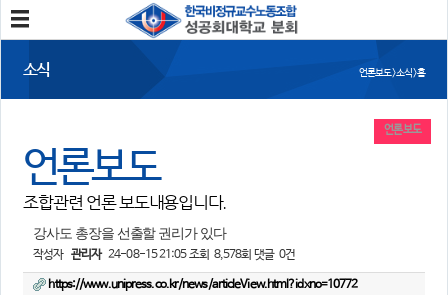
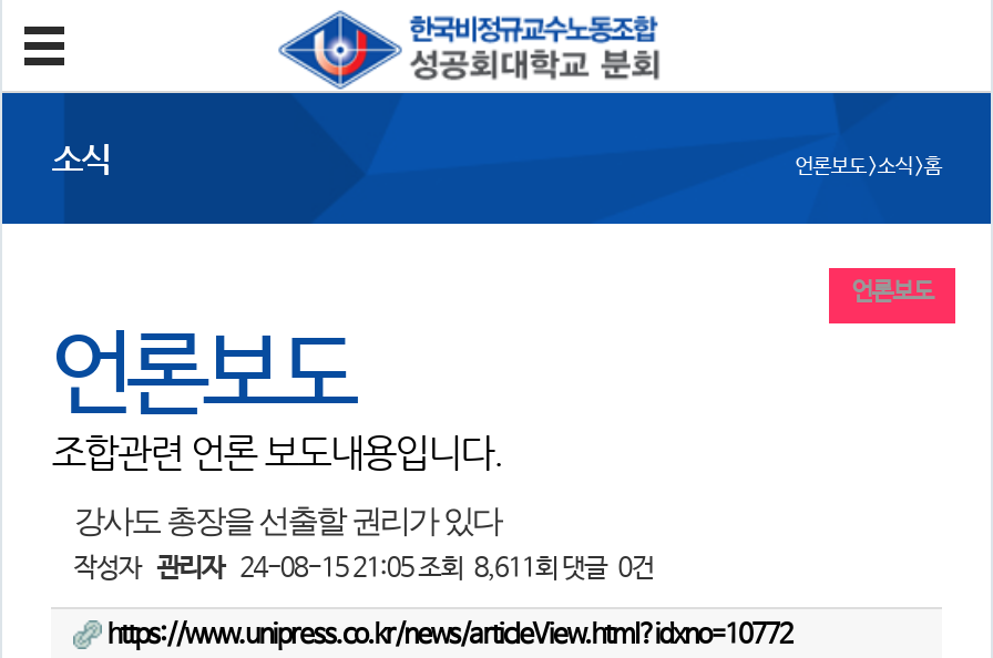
- 작성자 관리자 24-08-15 21:05조회 8,578회 댓글 0건
+ 작성자 관리자 24-08-15 21:05조회 8,611회 댓글 0건
